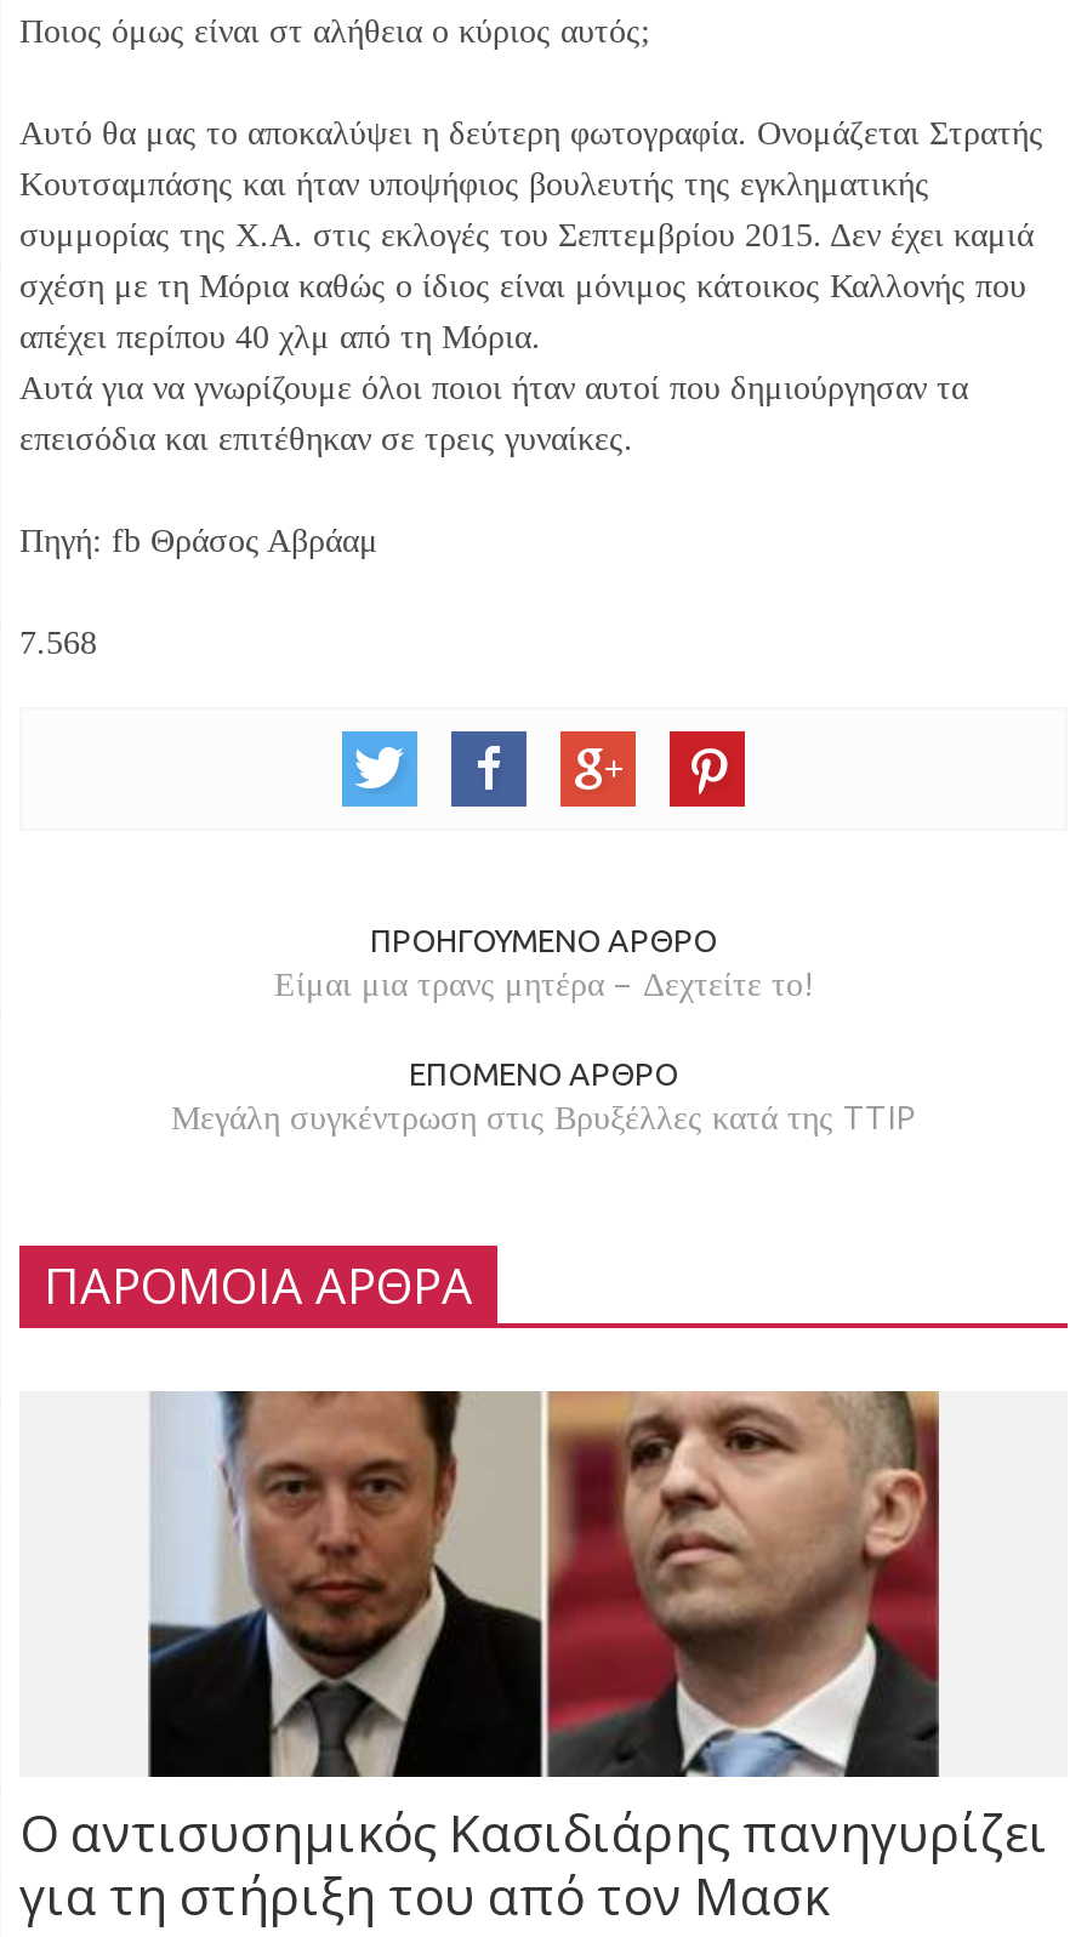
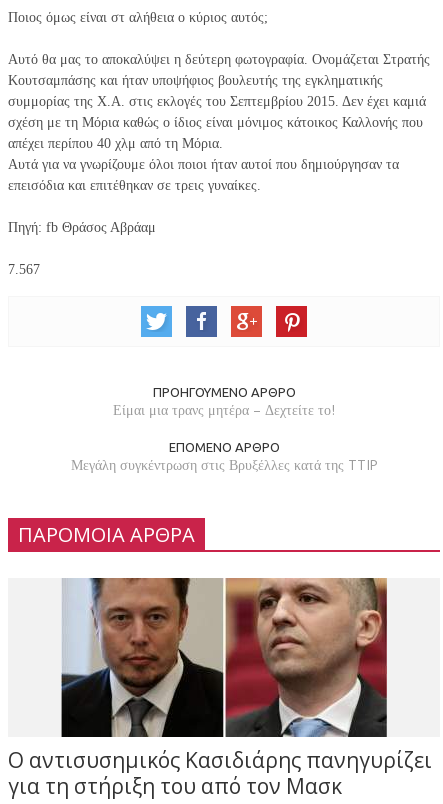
- 7.568
+ 7.567
